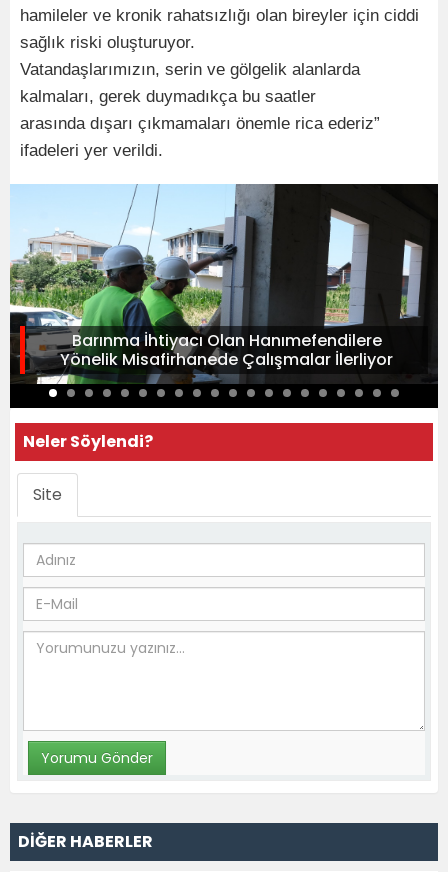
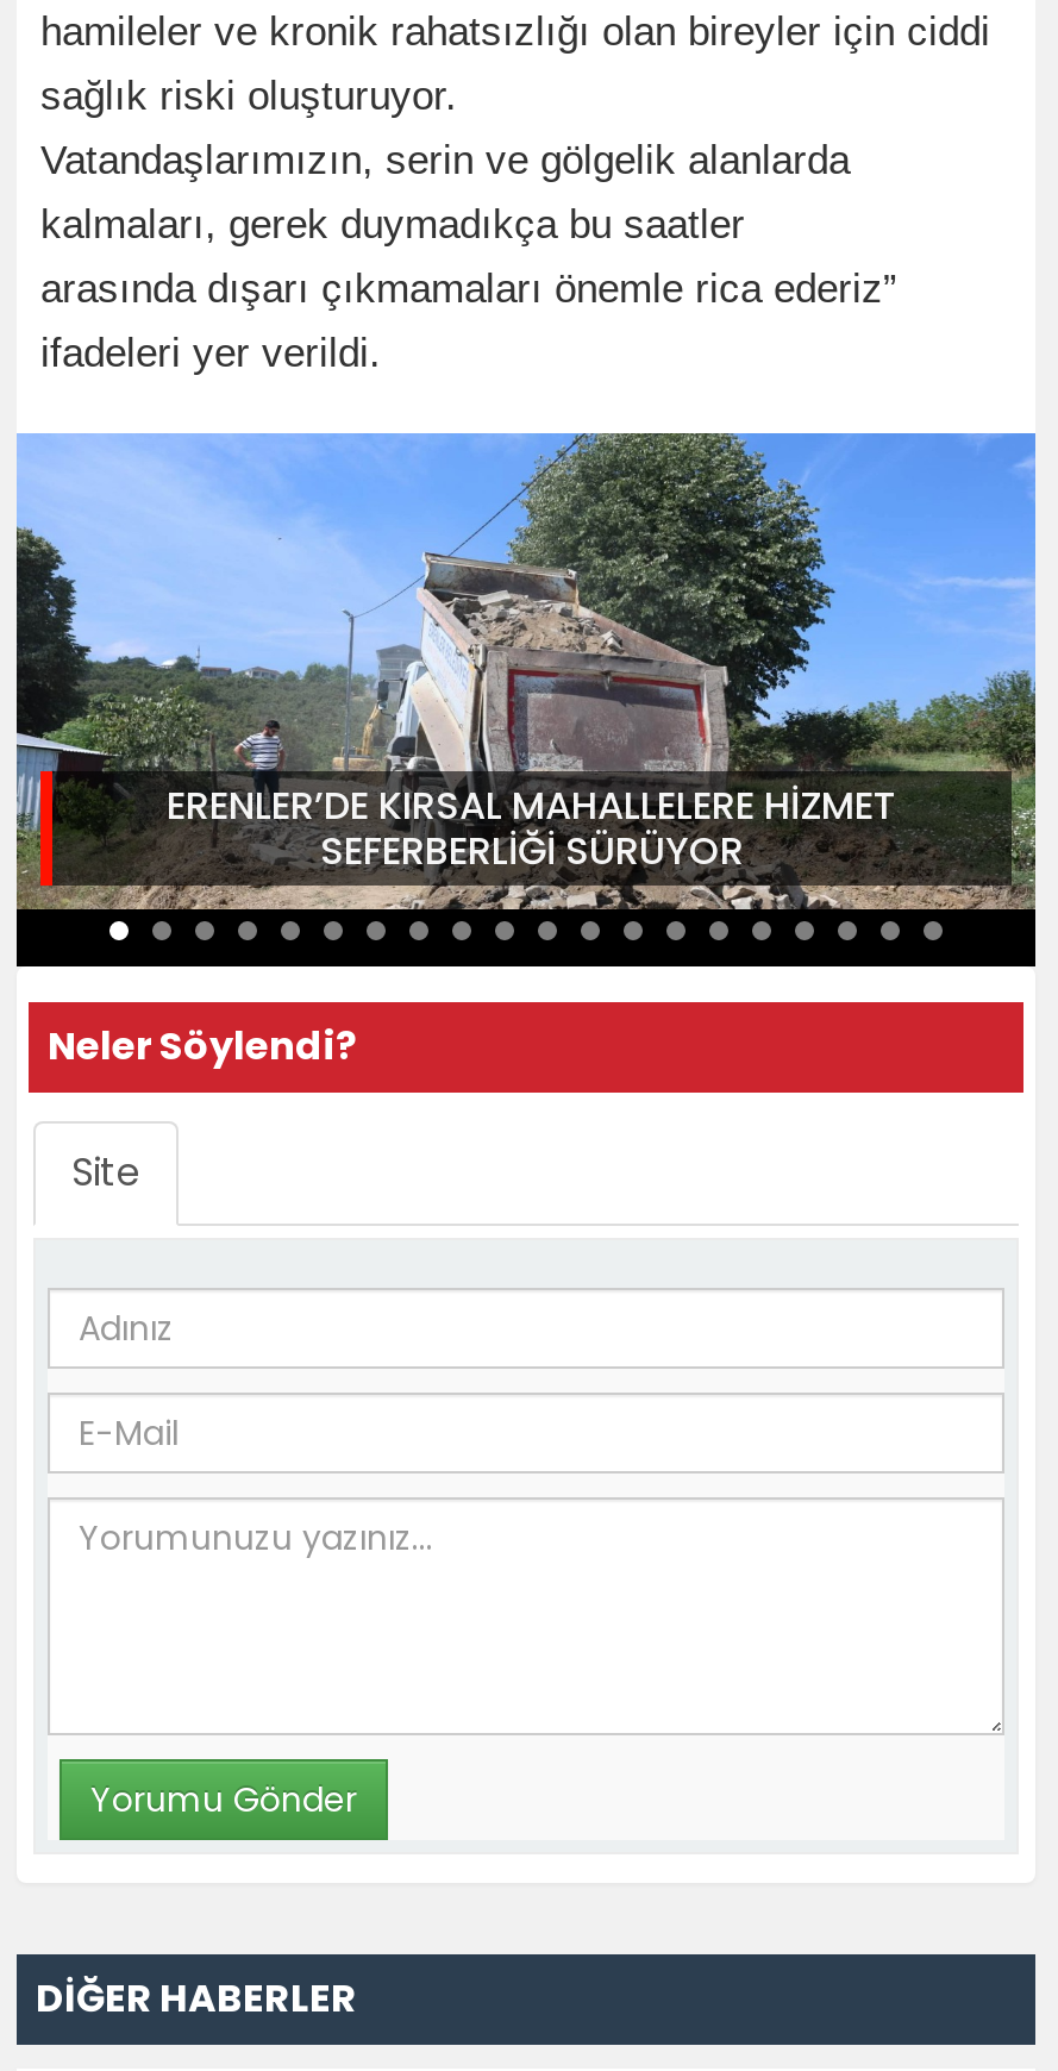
- [image]
- Barınma İhtiyacı Olan Hanımefendilere
- Yönelik Misafirhanede Çalışmalar İlerliyor
+ [image]
+ ERENLER’DE KIRSAL MAHALLELERE HİZMET
+ SEFERBERLİĞİ SÜRÜYOR
